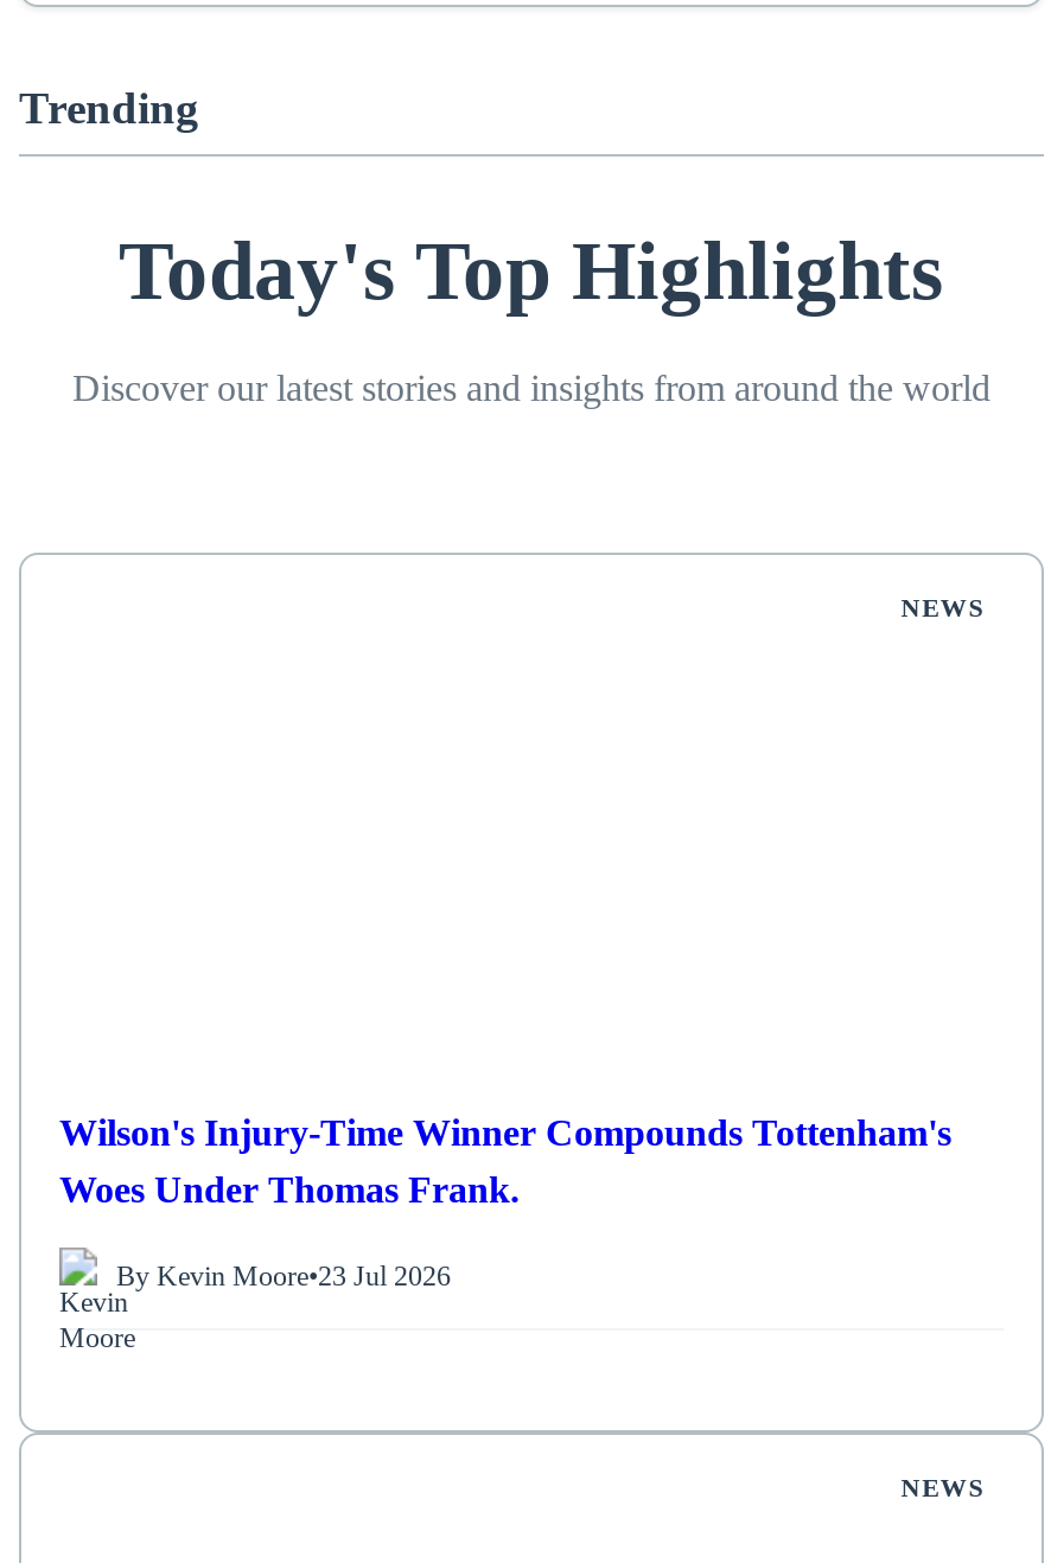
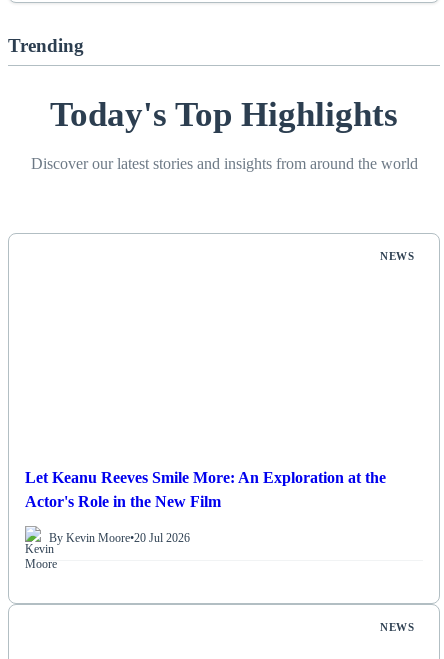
- Wilson's Injury-Time Winner Compounds Tottenham's
- Woes Under Thomas Frank.
+ Let Keanu Reeves Smile More: An Exploration at the
+ Actor's Role in the New Film

- By Kevin Moore•23 Jul 2026
+ By Kevin Moore•20 Jul 2026
